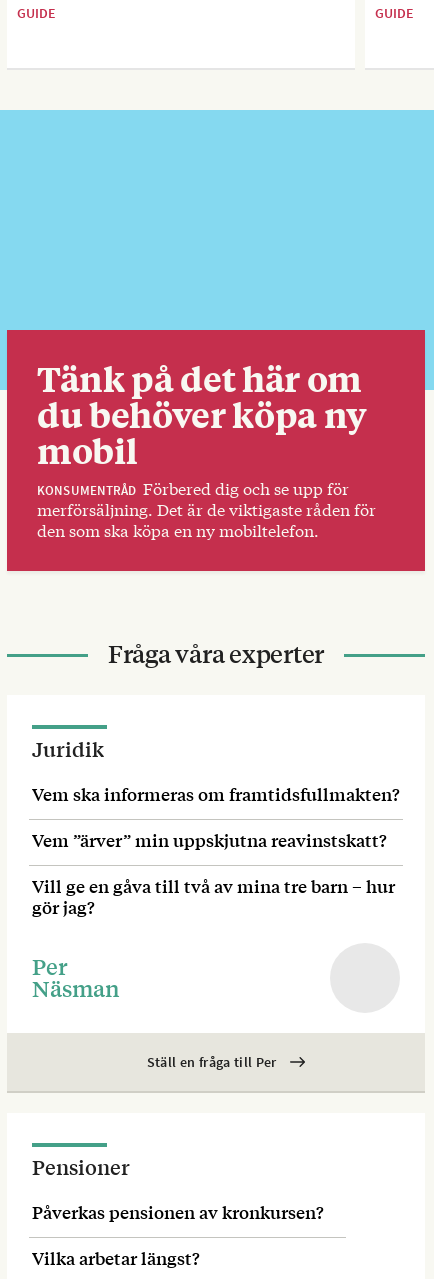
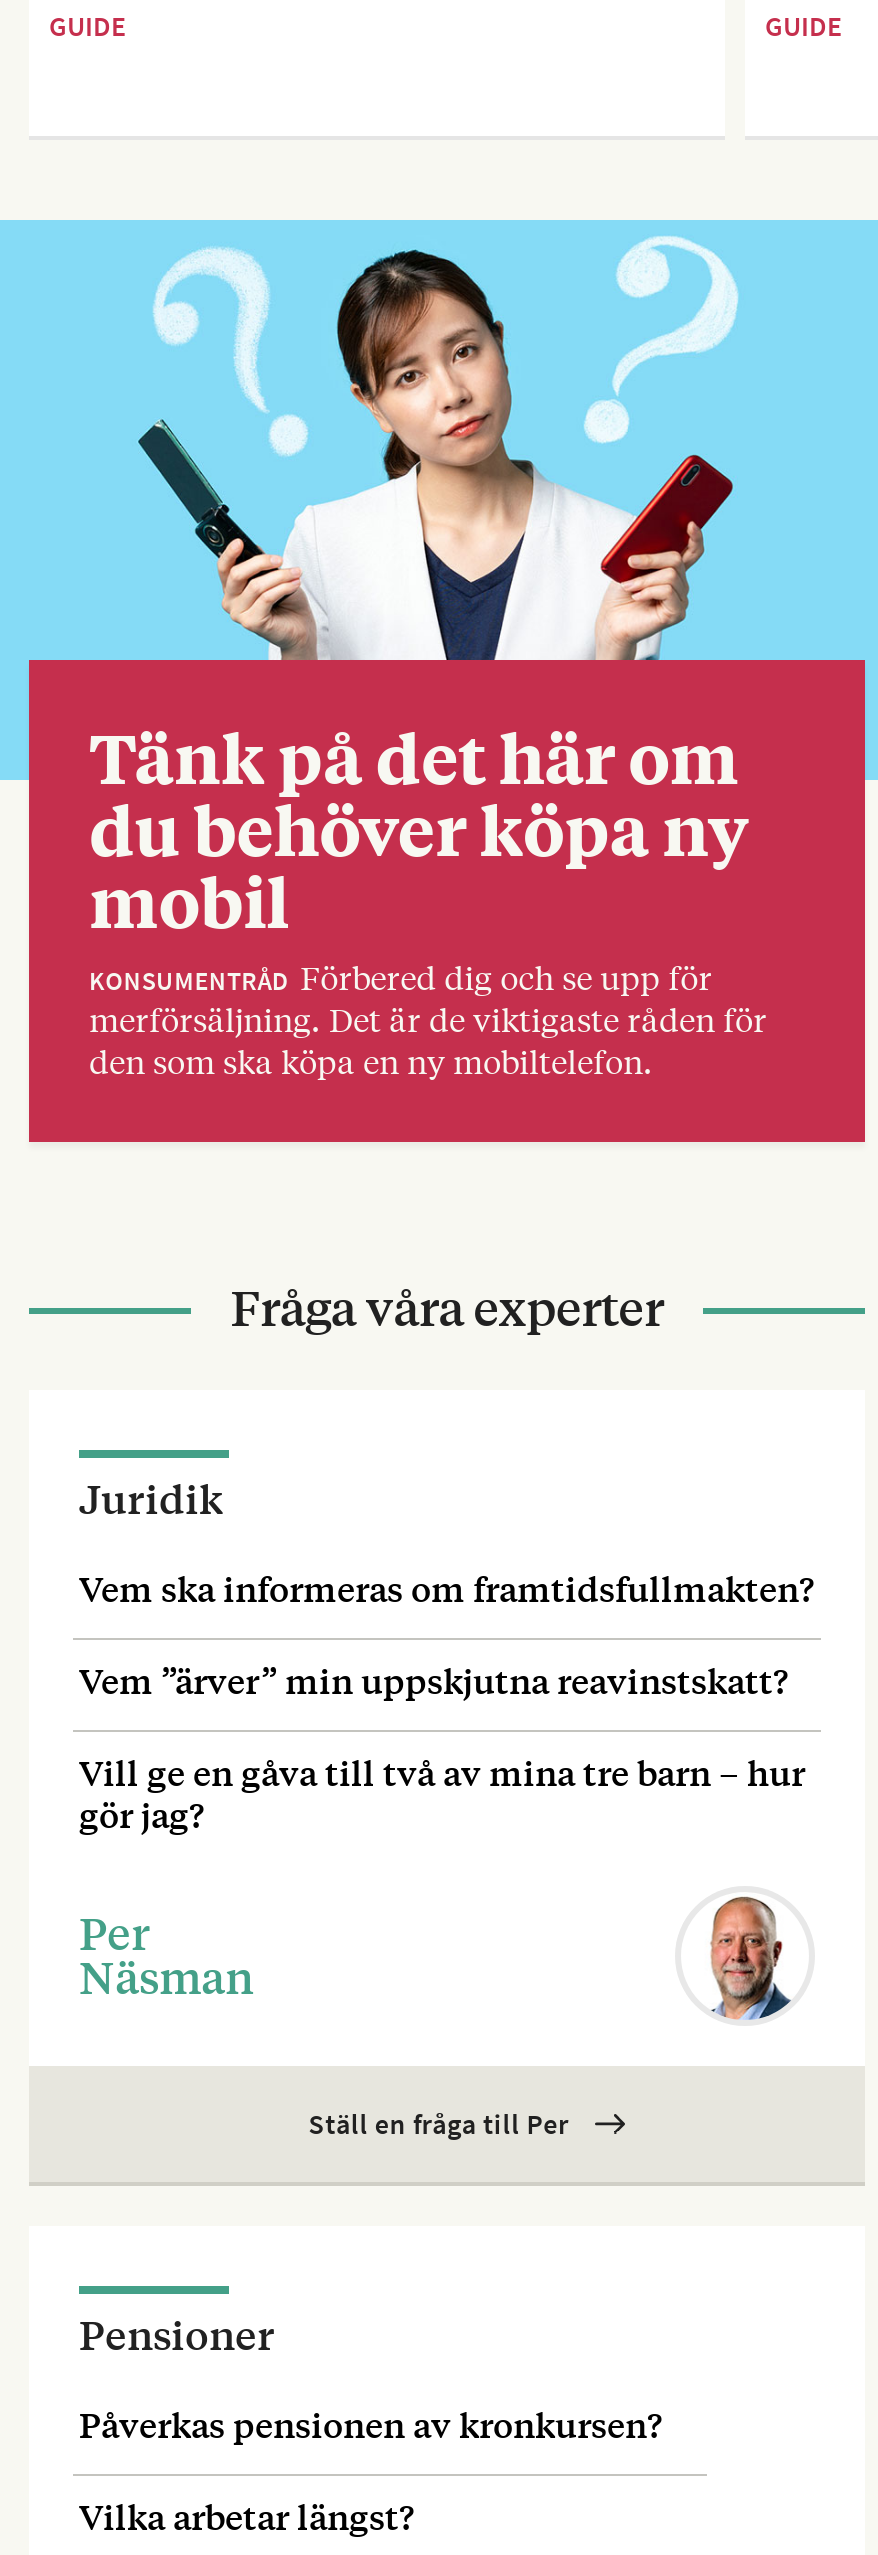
+ [image]

+ [image]
